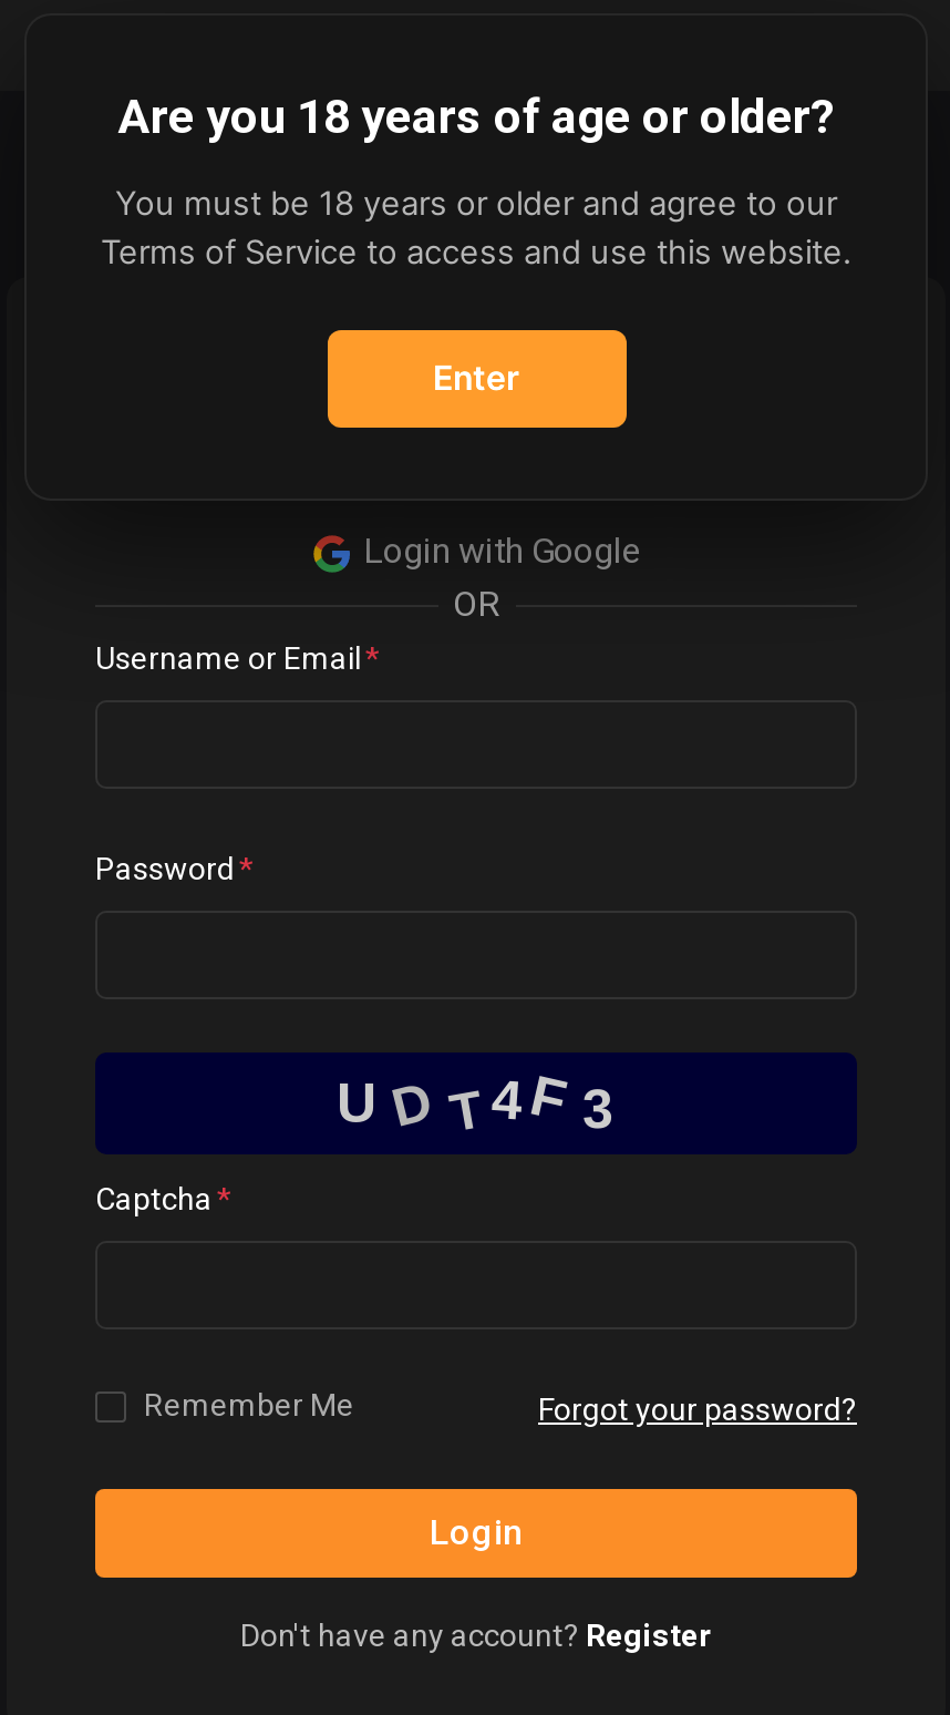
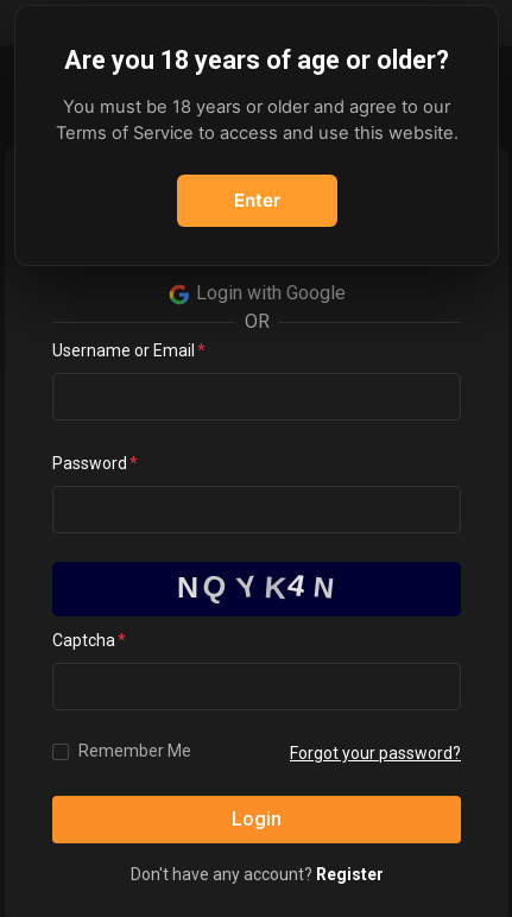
- U D T 4F 3
+ N Q Y K4 N
